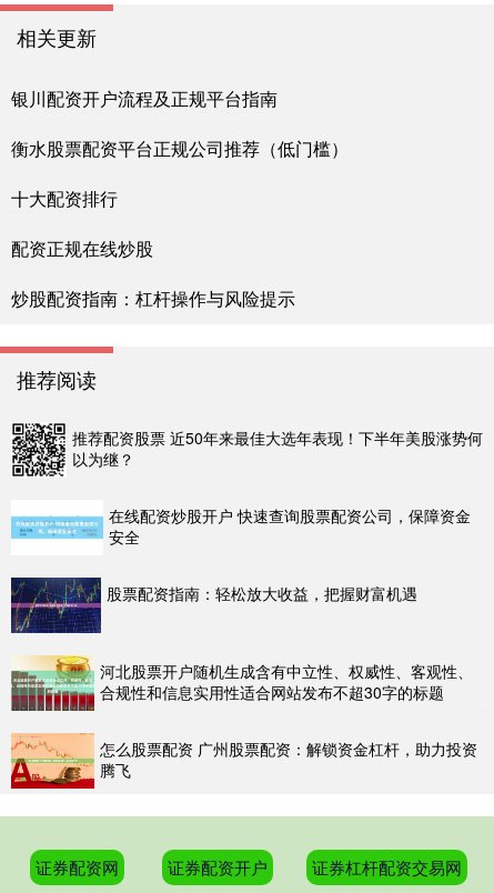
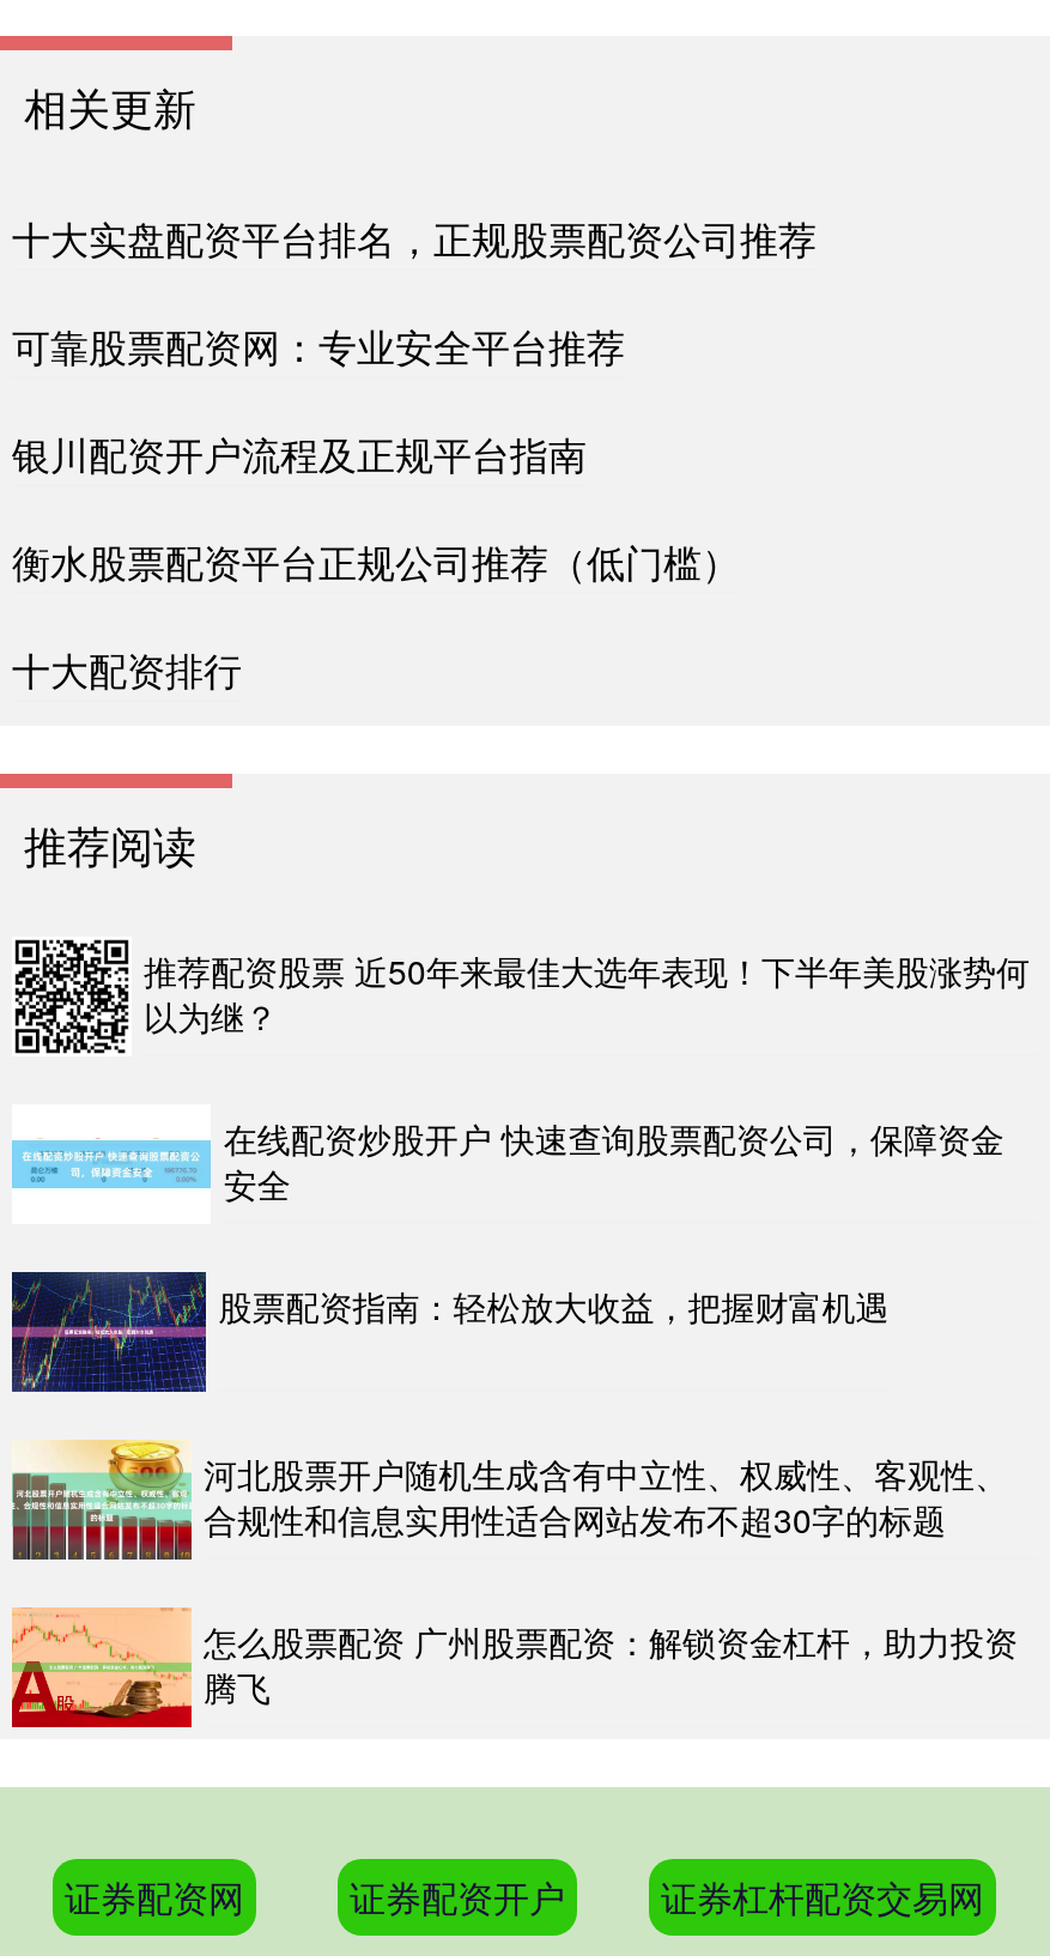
+ 十大实盘配资平台排名，正规股票配资公司推荐
+ 可靠股票配资网：专业安全平台推荐

moved down: 银川配资开户流程及正规平台指南 | 衡水股票配资平台正规公司推荐（低门槛） | 十大配资排行

- 配资正规在线炒股
- 炒股配资指南：杠杆操作与风险提示
